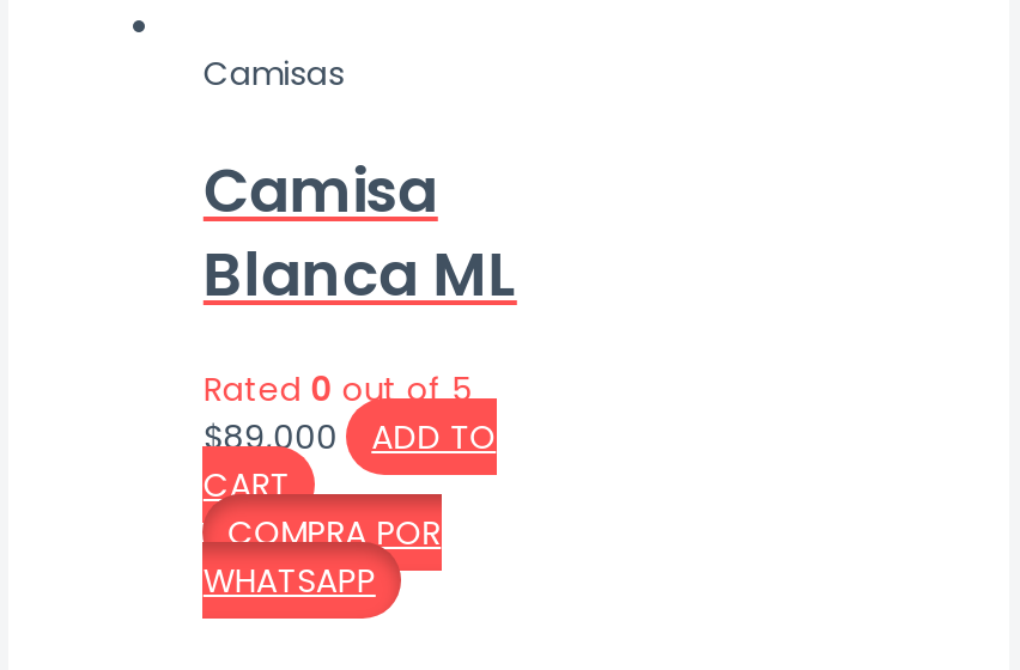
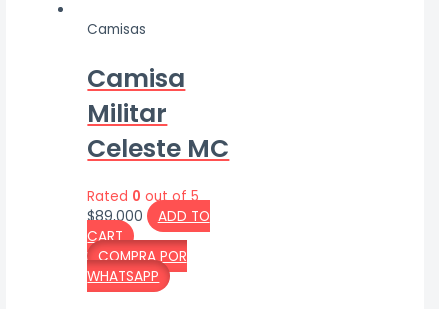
- Blanca ML
+ Militar
+ Celeste MC
